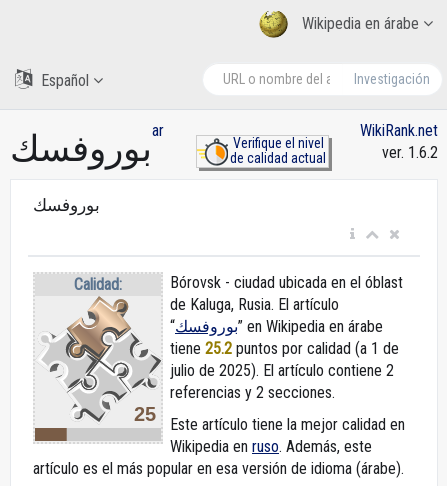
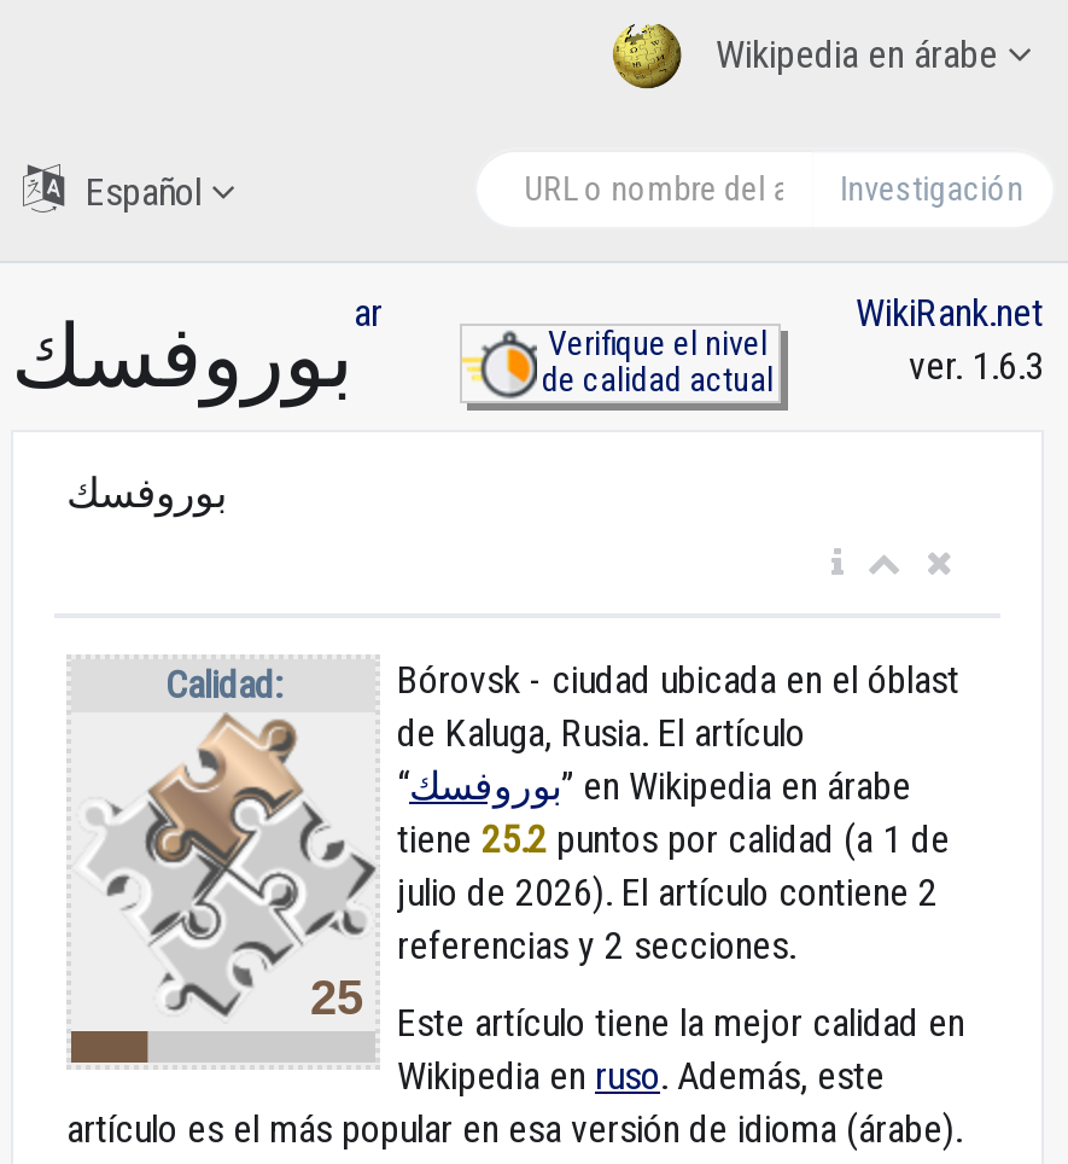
- ver. 1.6.2
+ ver. 1.6.3

- julio de 2025). El artículo contiene 2
+ julio de 2026). El artículo contiene 2
